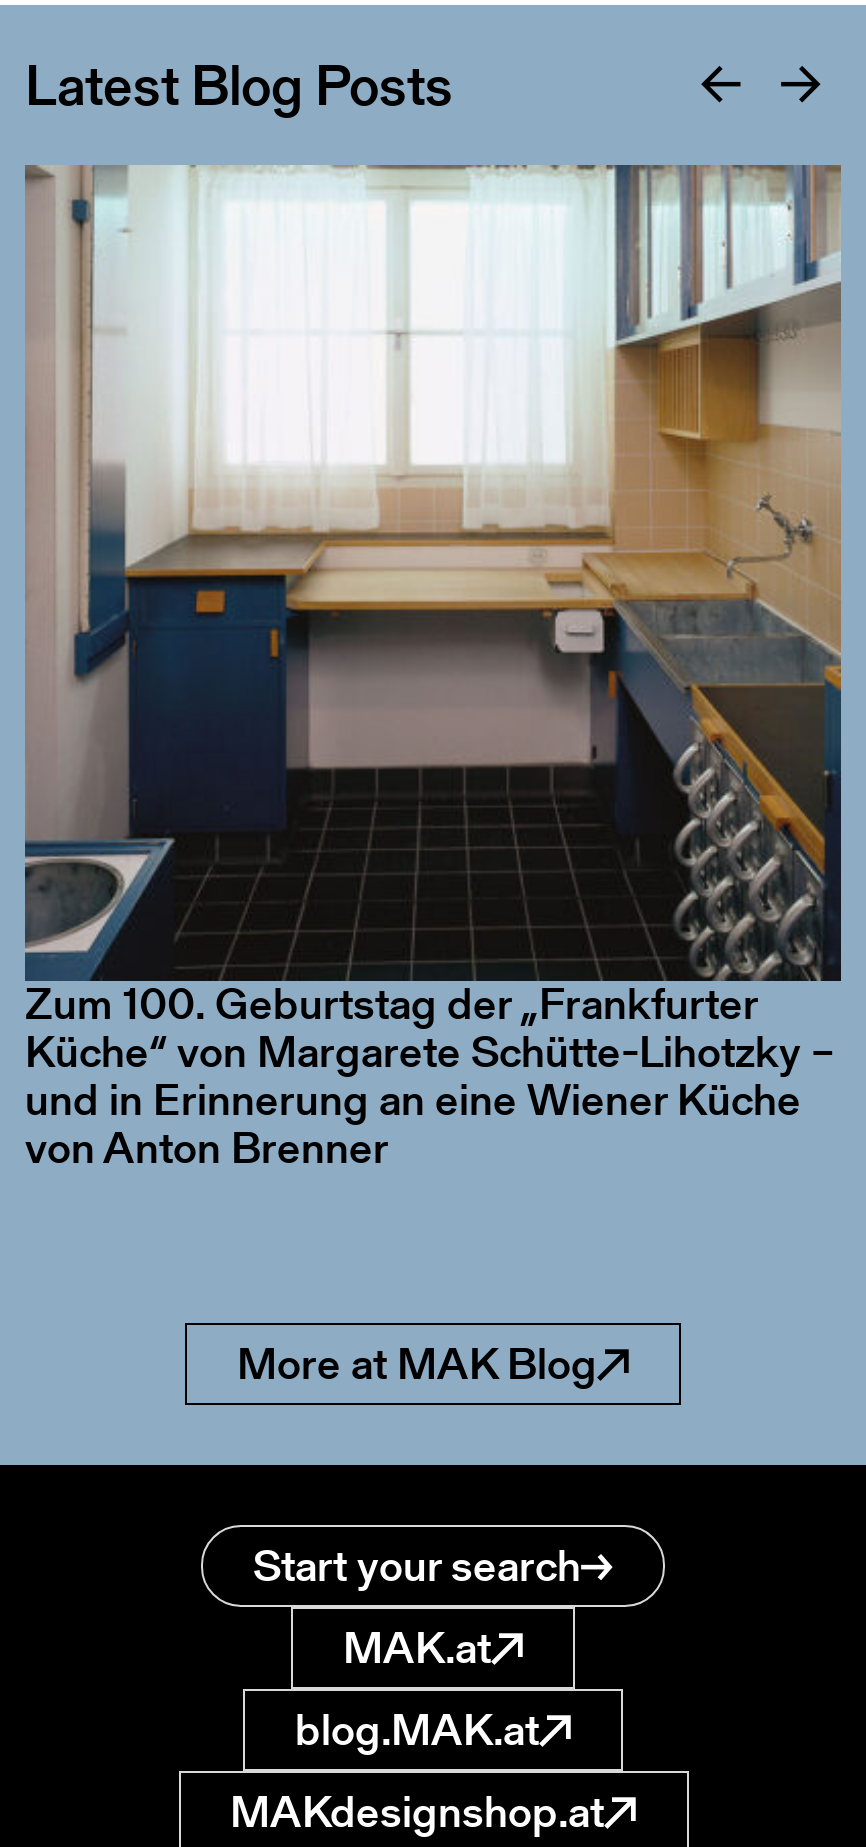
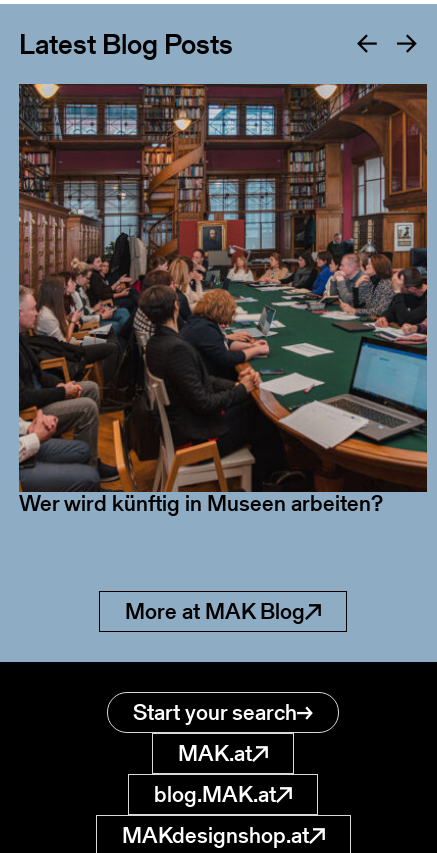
- [image]
+ [image]

- Zum 100. Geburtstag der „Frankfurter
- Küche“ von Margarete Schütte-Lihotzky –
- und in Erinnerung an eine Wiener Küche
- von Anton Brenner
+ Wer wird künftig in Museen arbeiten?
